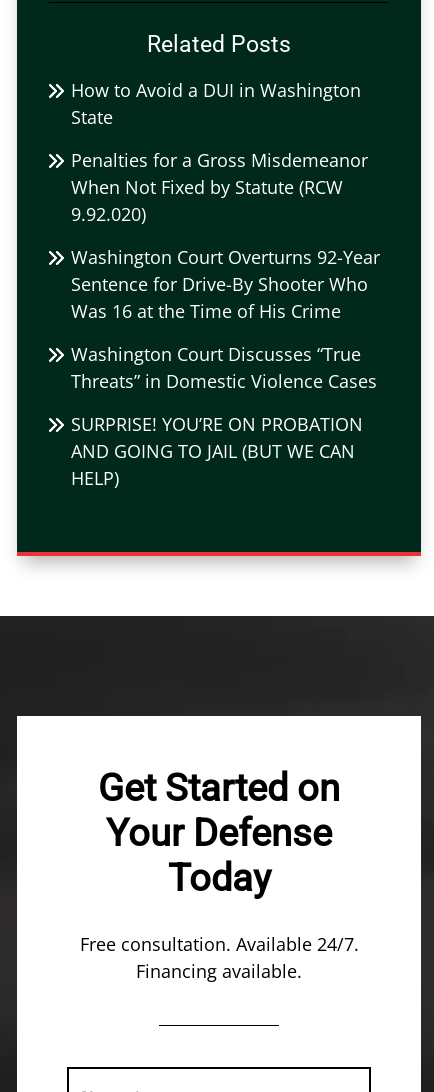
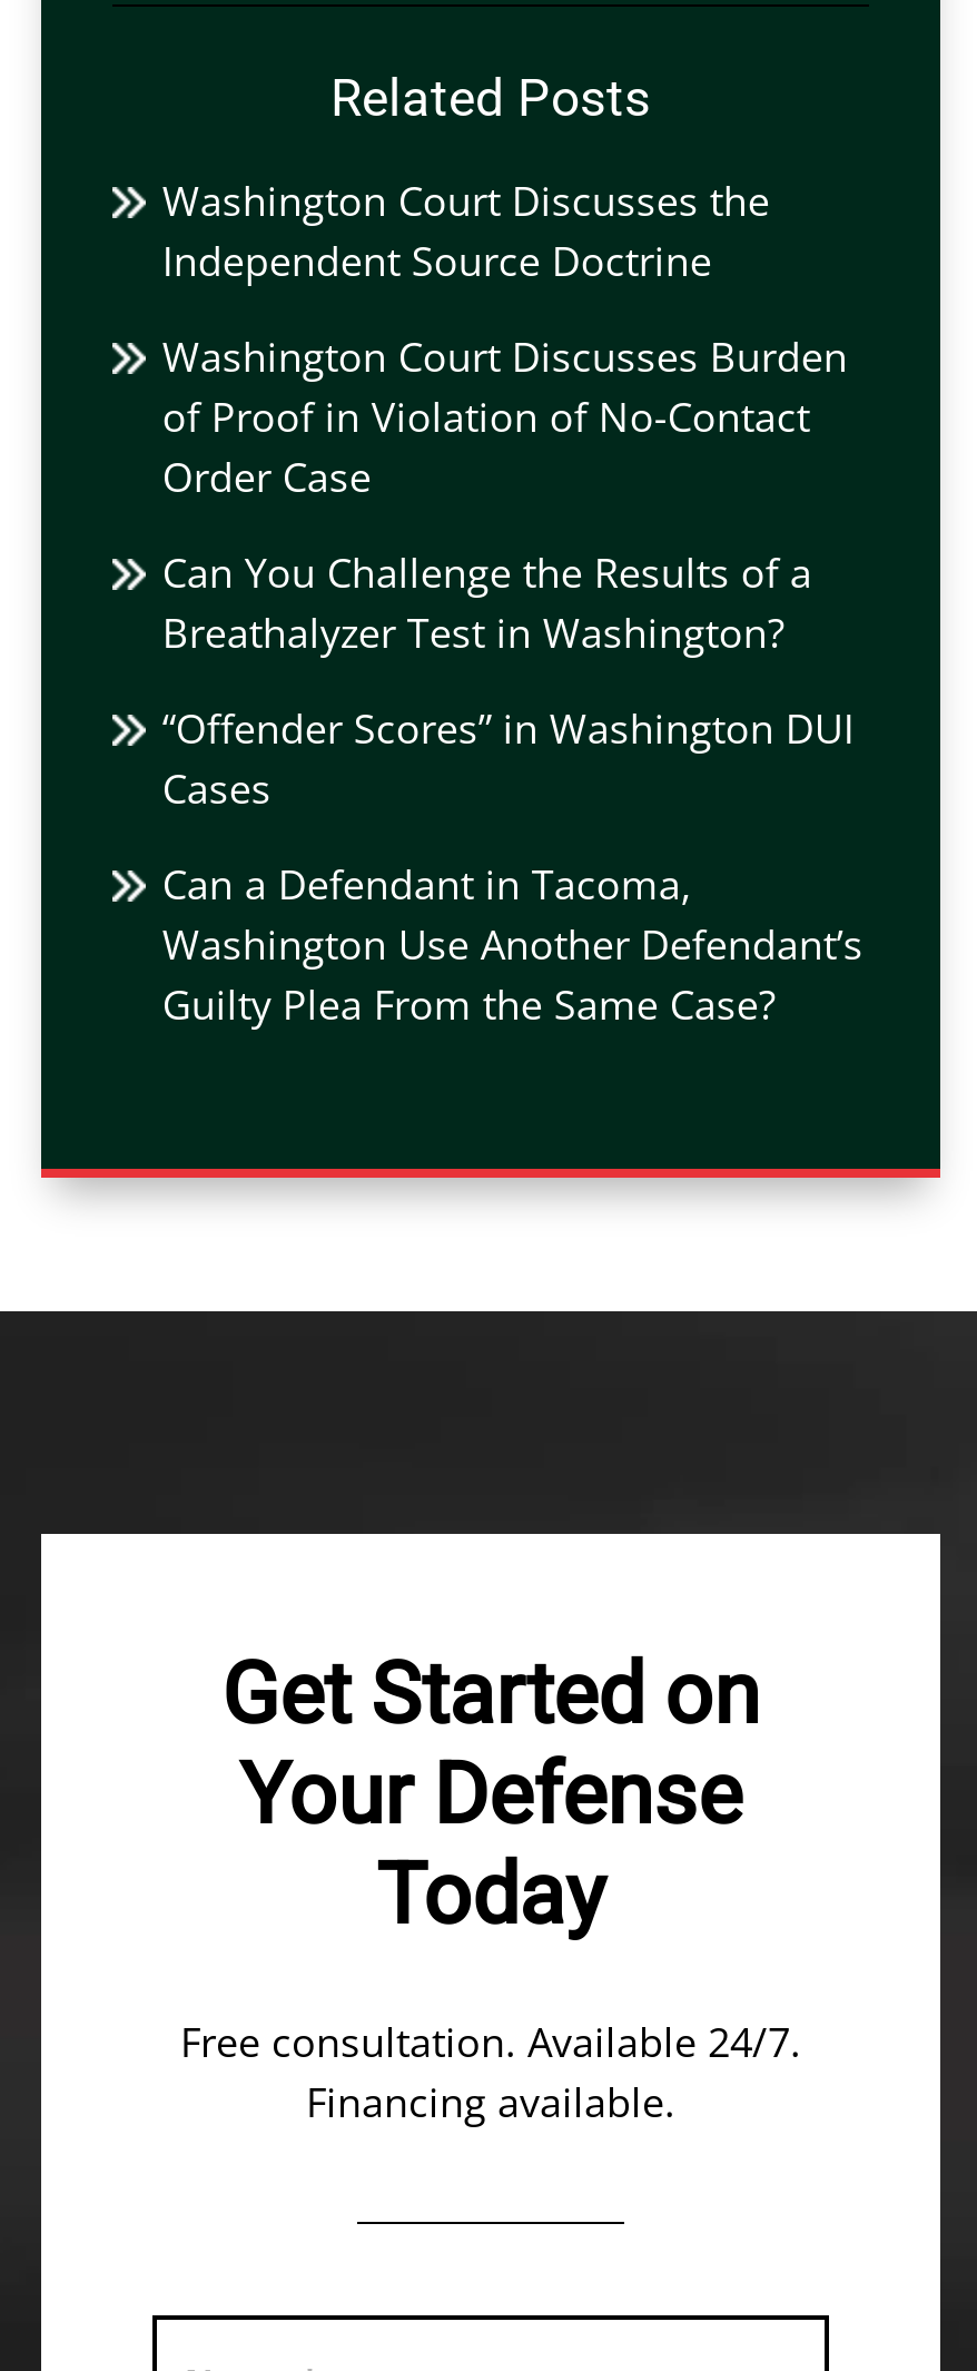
- How to Avoid a DUI in Washington
- State
+ Washington Court Discusses the
+ Independent Source Doctrine

- Penalties for a Gross Misdemeanor
- When Not Fixed by Statute (RCW
- 9.92.020)
+ Washington Court Discusses Burden
+ of Proof in Violation of No-Contact
+ Order Case

- Washington Court Overturns 92-Year
- Sentence for Drive-By Shooter Who
- Was 16 at the Time of His Crime
+ Can You Challenge the Results of a
+ Breathalyzer Test in Washington?

- Washington Court Discusses “True
- Threats” in Domestic Violence Cases
+ “Offender Scores” in Washington DUI
+ Cases

- SURPRISE! YOU’RE ON PROBATION
- AND GOING TO JAIL (BUT WE CAN
- HELP)
+ Can a Defendant in Tacoma,
+ Washington Use Another Defendant’s
+ Guilty Plea From the Same Case?
